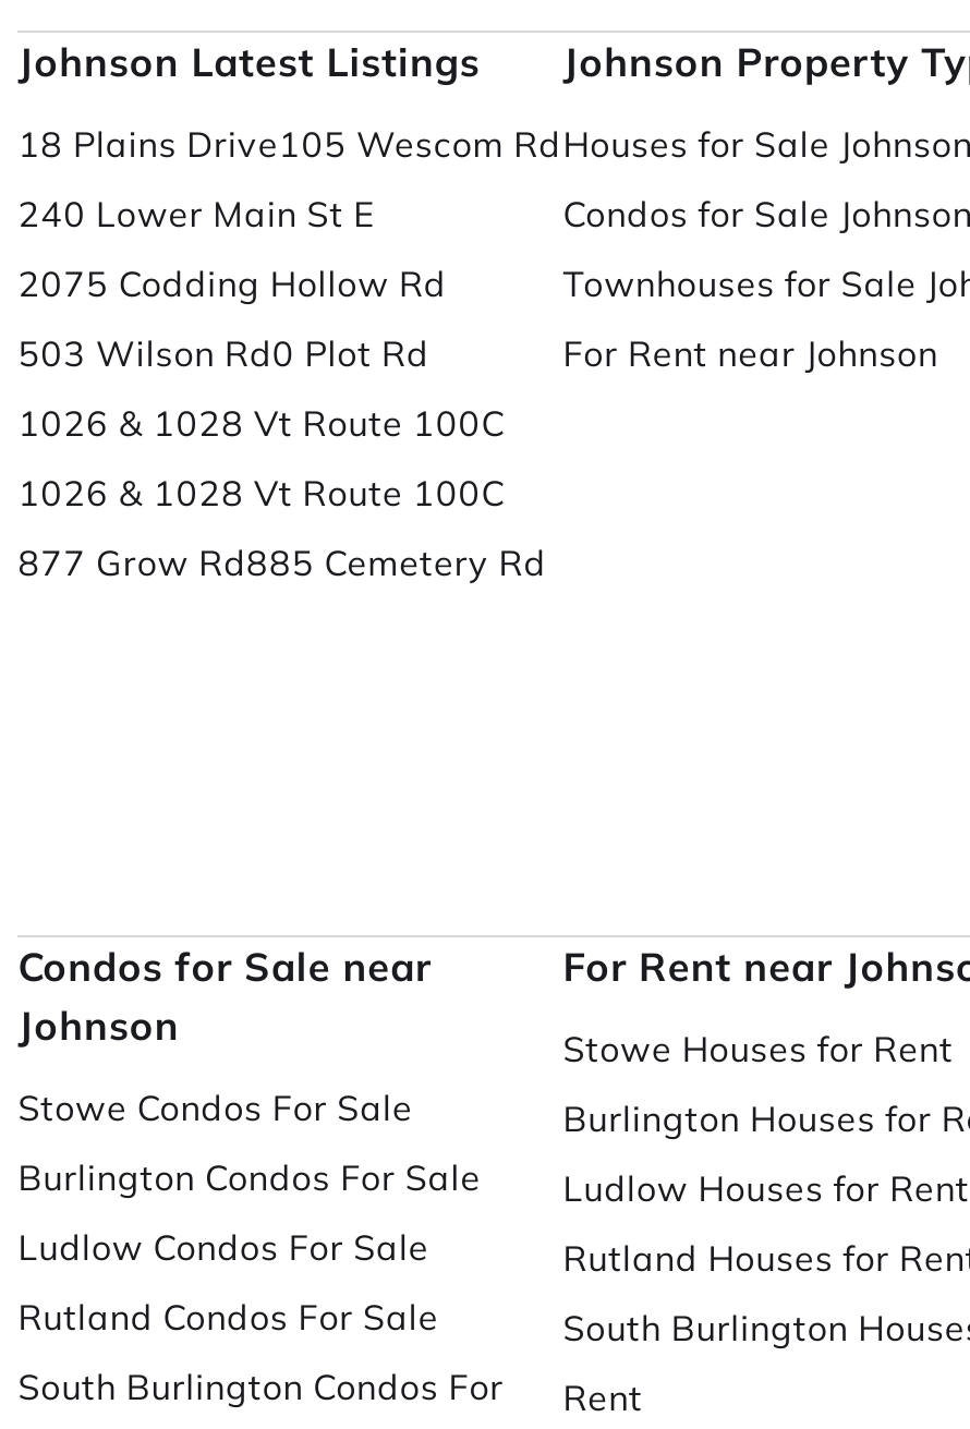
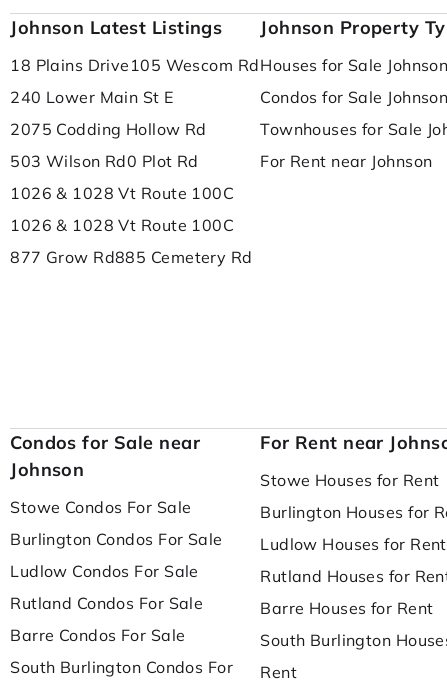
+ Barre Condos For Sale

+ Barre Houses for Rent
